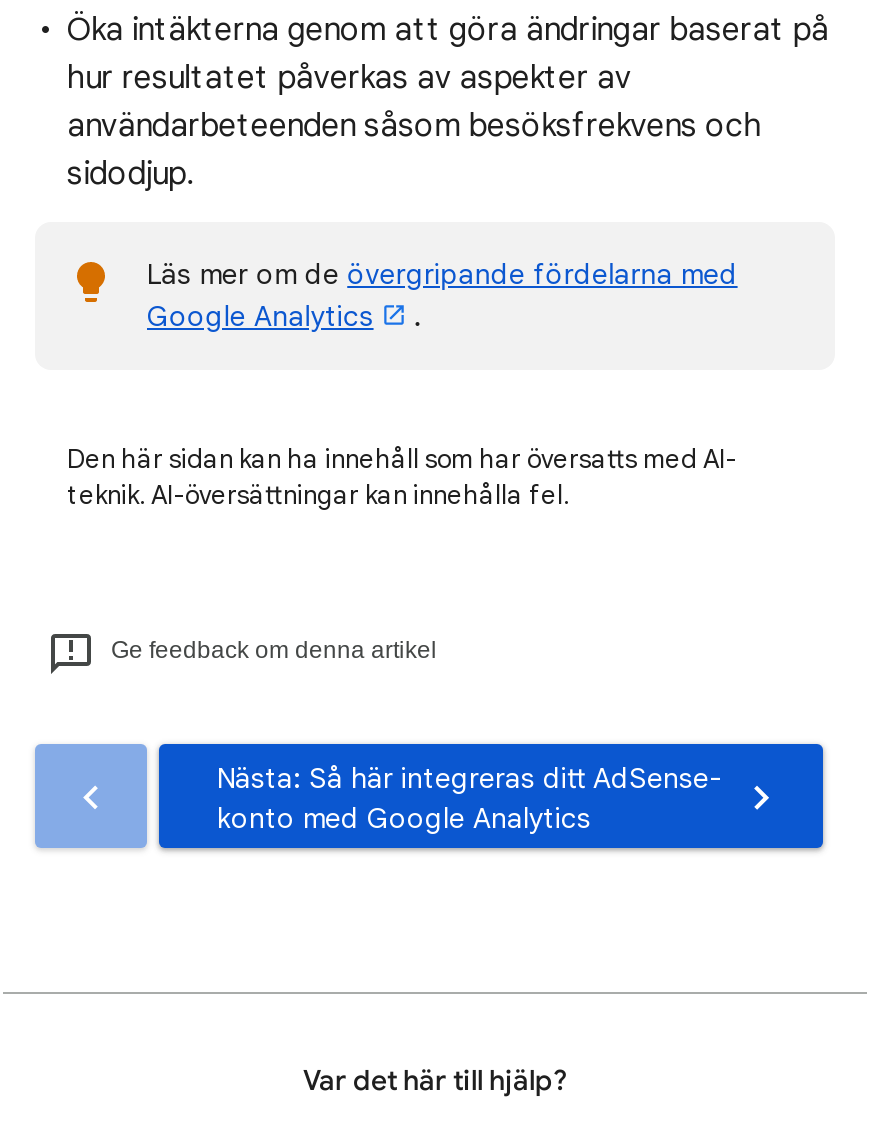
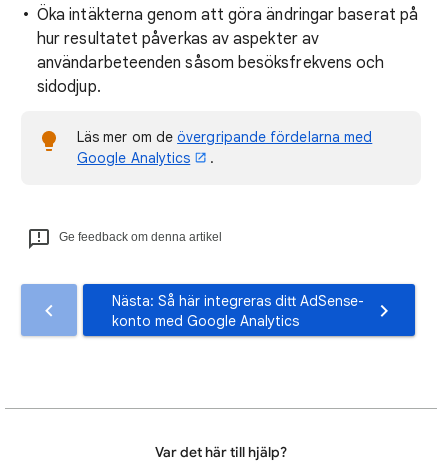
- Den här sidan kan ha innehåll som har översatts med AI-
- teknik. AI-översättningar kan innehålla fel.
